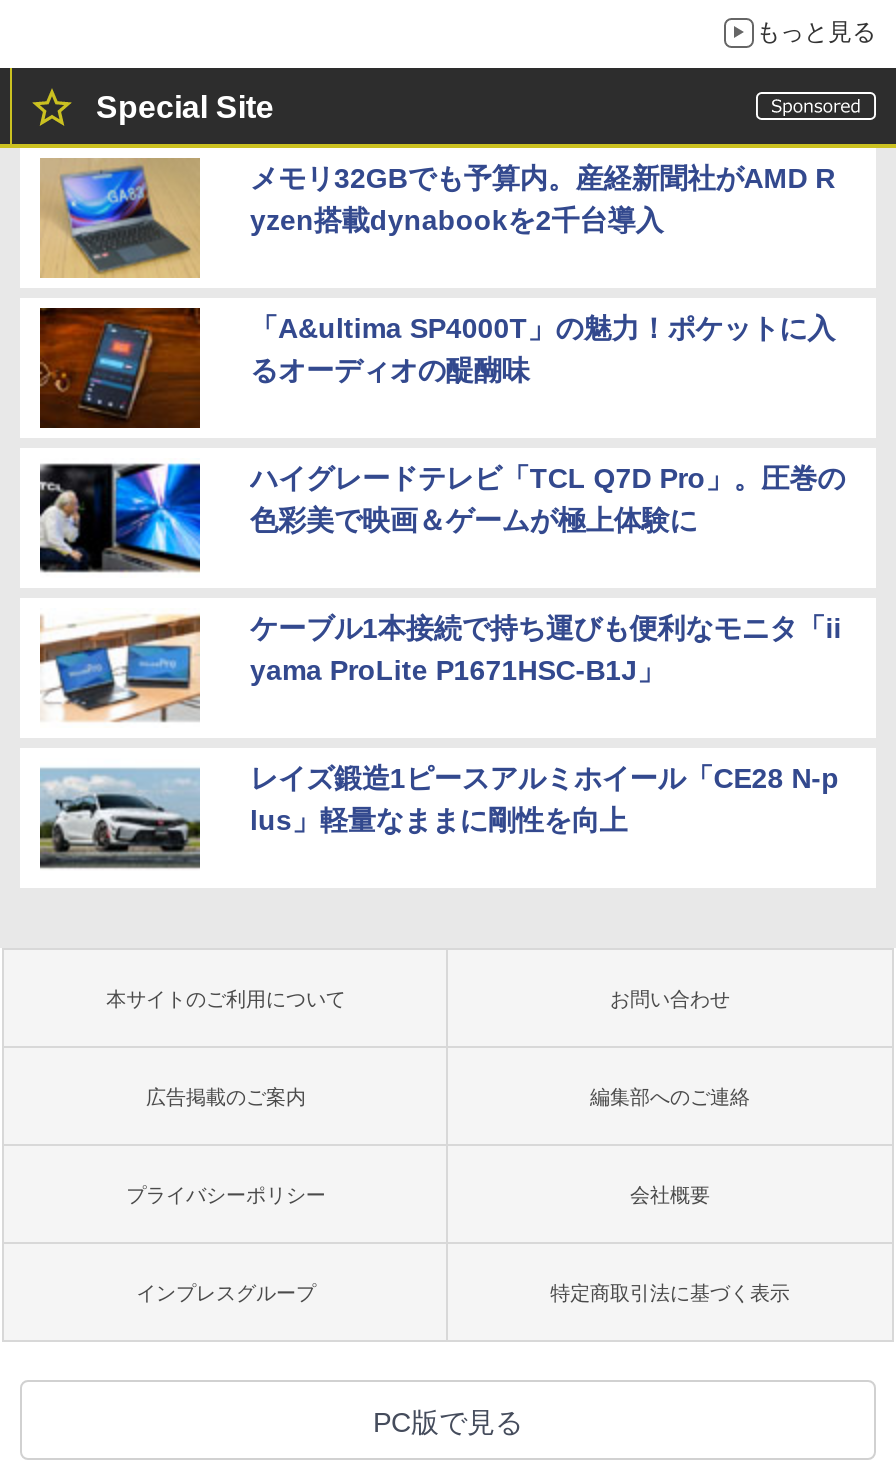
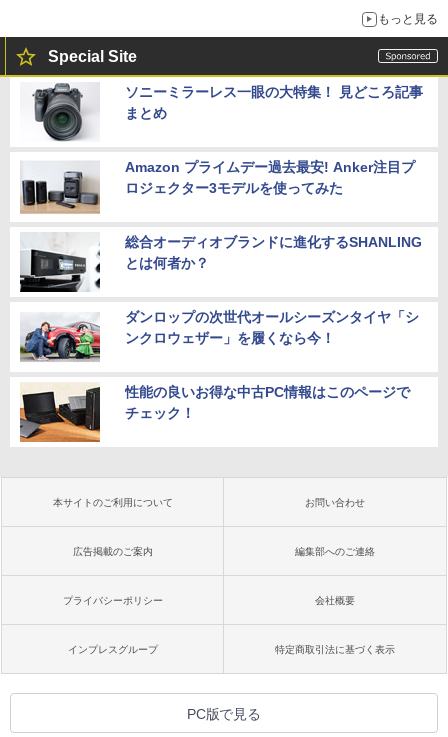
- [image]
- メモリ32GBでも予算内。産経新聞社がAMD R
- yzen搭載dynabookを2千台導入
+ [image]
+ ソニーミラーレス一眼の大特集！ 見どころ記事
+ まとめ

- [image]
- 「A&ultima SP4000T」の魅力！ポケットに入
- るオーディオの醍醐味
+ [image]
+ Amazon プライムデー過去最安! Anker注目プ
+ ロジェクター3モデルを使ってみた

- [image]
- ハイグレードテレビ「TCL Q7D Pro」。圧巻の
- 色彩美で映画＆ゲームが極上体験に
+ [image]
+ 総合オーディオブランドに進化するSHANLING
+ とは何者か？

- [image]
- ケーブル1本接続で持ち運びも便利なモニタ「ii
- yama ProLite P1671HSC-B1J」
+ [image]
+ ダンロップの次世代オールシーズンタイヤ「シ
+ ンクロウェザー」を履くなら今！

- [image]
- レイズ鍛造1ピースアルミホイール「CE28 N-p
- lus」軽量なままに剛性を向上
+ [image]
+ 性能の良いお得な中古PC情報はこのページで
+ チェック！
